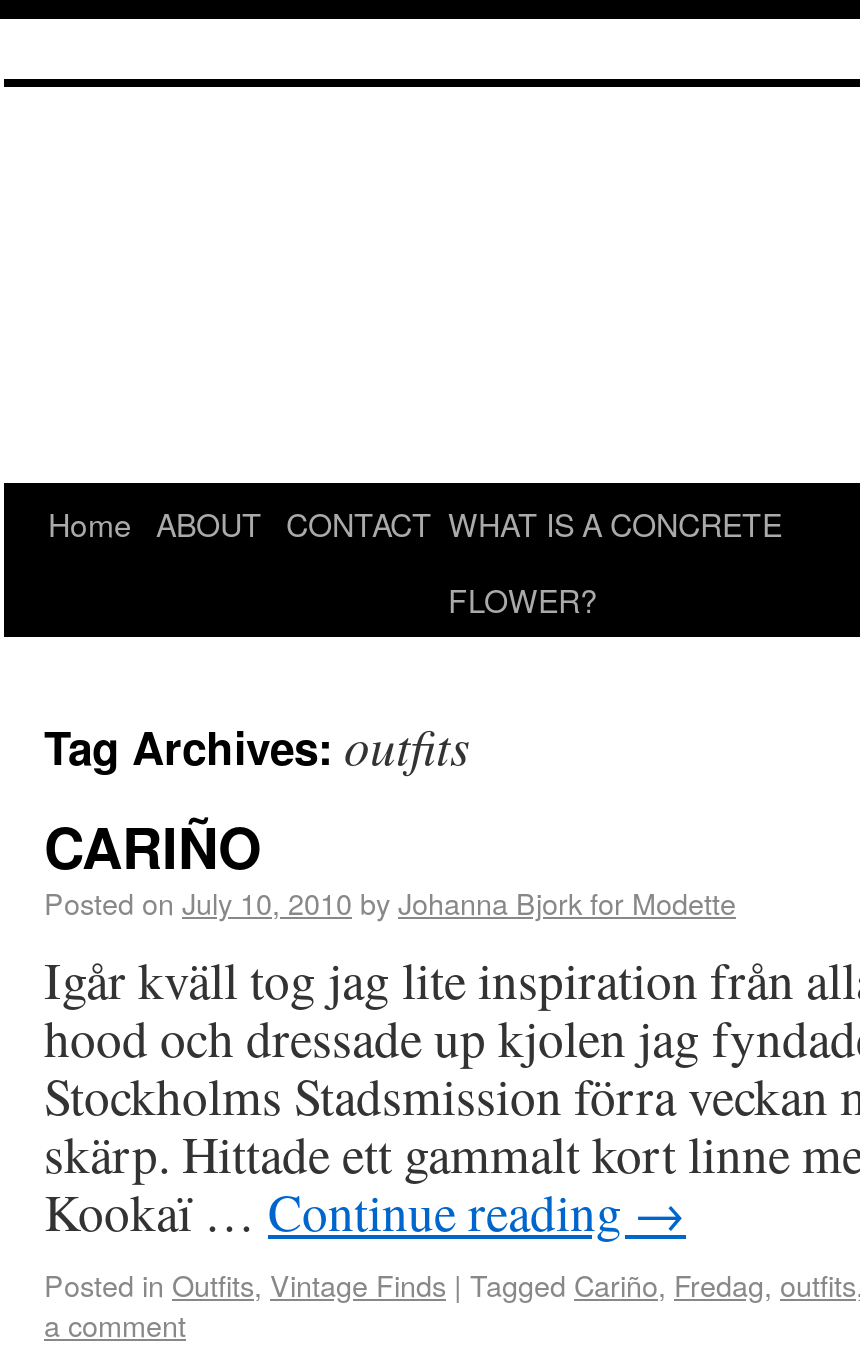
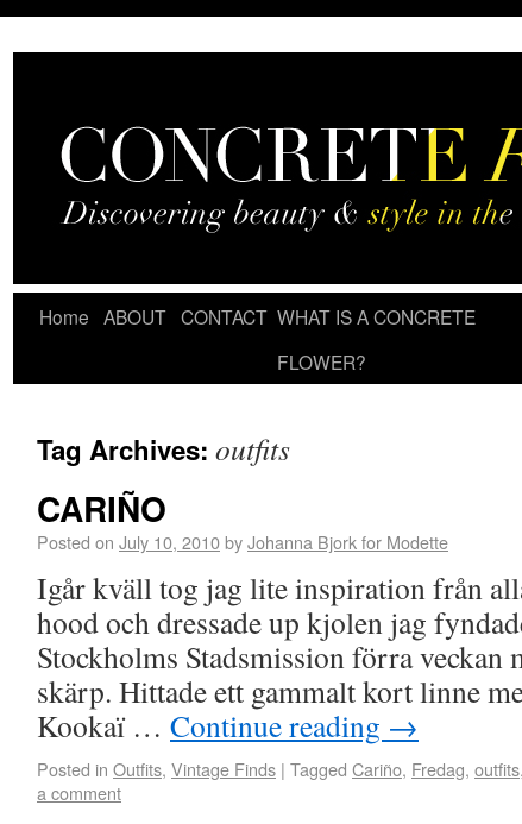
+ [image]
